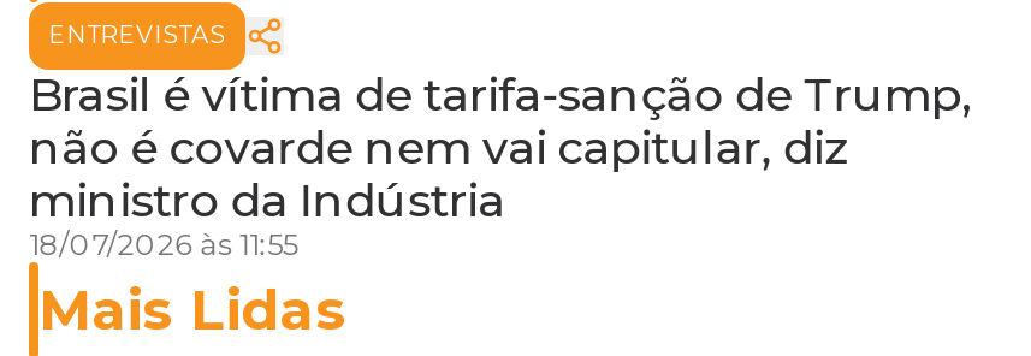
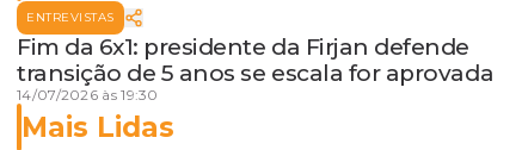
- Brasil é vítima de tarifa-sanção de Trump,
- não é covarde nem vai capitular, diz
- ministro da Indústria
- 18/07/2026 às 11:55
+ Fim da 6x1: presidente da Firjan defende
+ transição de 5 anos se escala for aprovada
+ 14/07/2026 às 19:30
